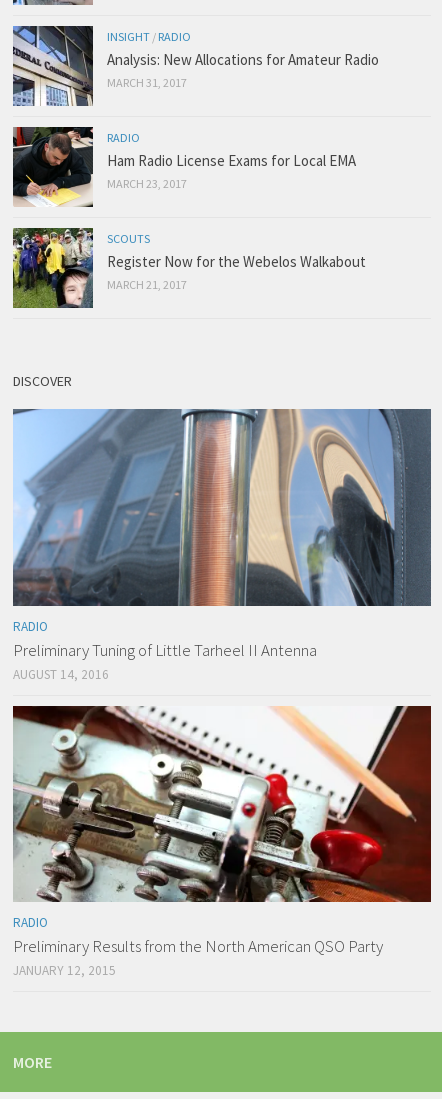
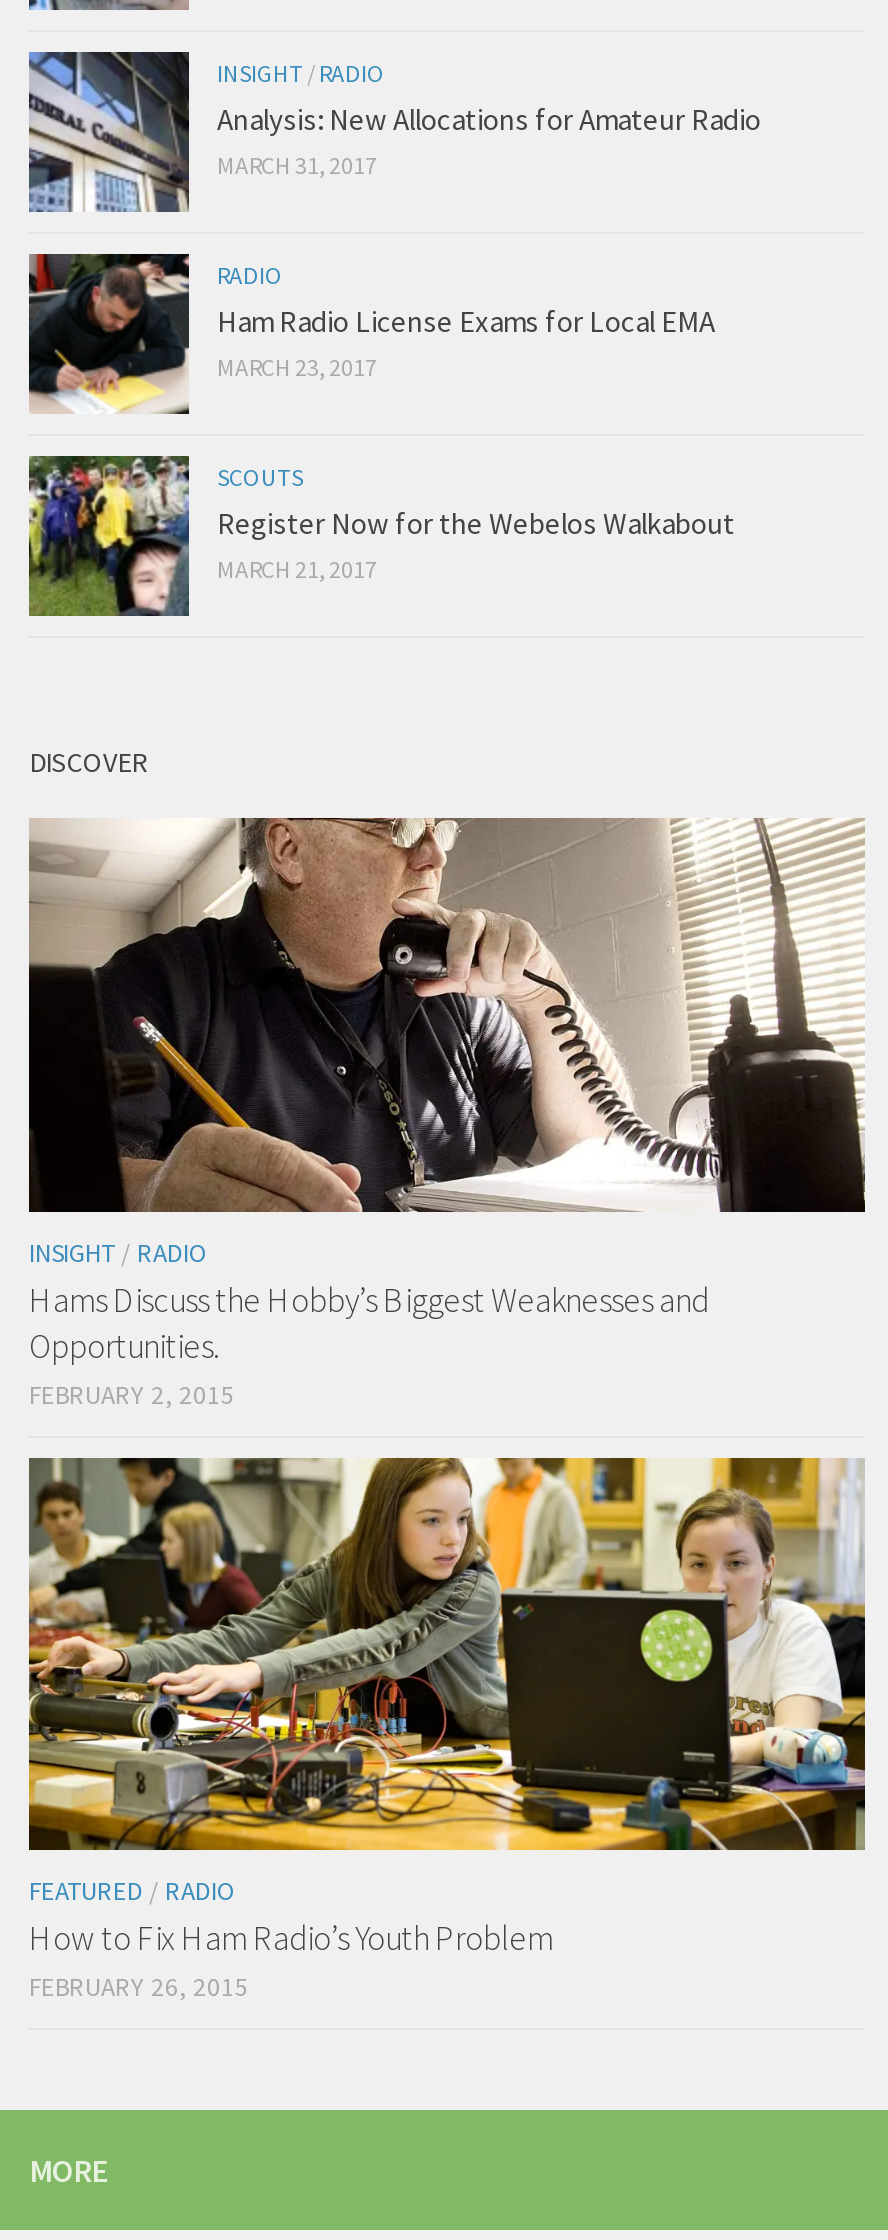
- [image]
- RADIO
- Preliminary Tuning of Little Tarheel II Antenna
- AUGUST 14, 2016
+ [image]
+ INSIGHT / RADIO
+ Hams Discuss the Hobby’s Biggest Weaknesses and
+ Opportunities.
+ FEBRUARY 2, 2015

- [image]
- RADIO
- Preliminary Results from the North American QSO Party
- JANUARY 12, 2015
+ [image]
+ FEATURED / RADIO
+ How to Fix Ham Radio’s Youth Problem
+ FEBRUARY 26, 2015
